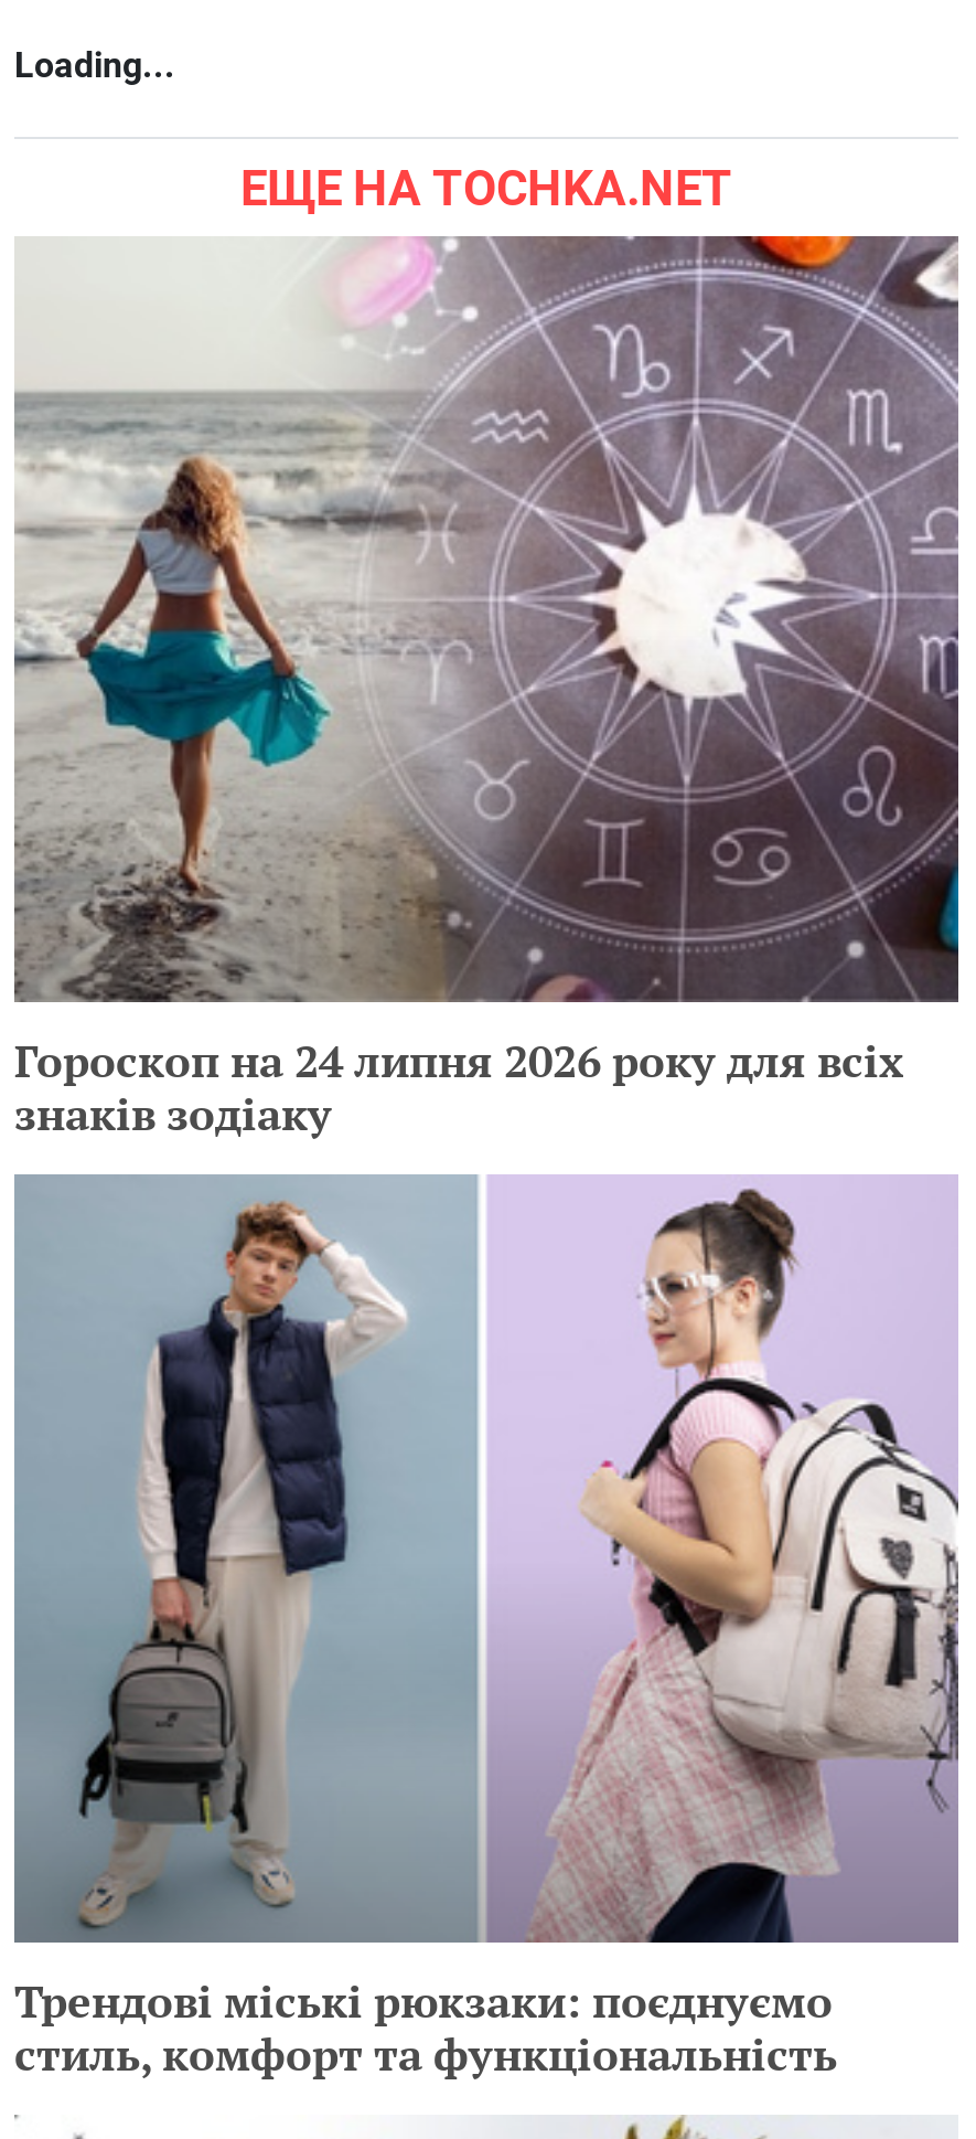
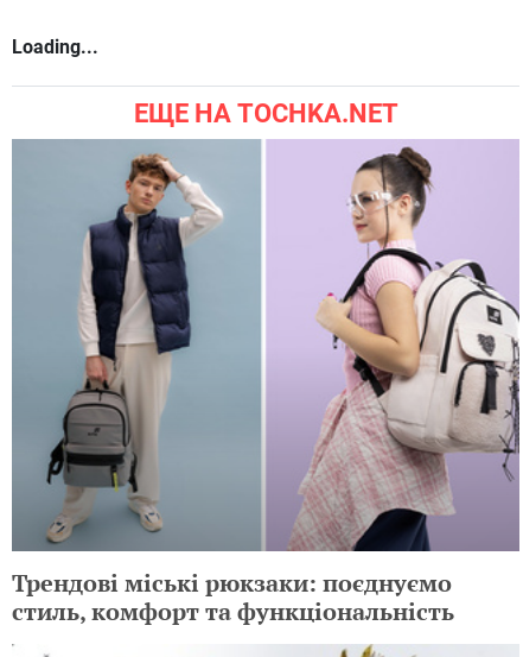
- [image]
- Гороскоп на 24 липня 2026 року для всіх
- знаків зодіаку
